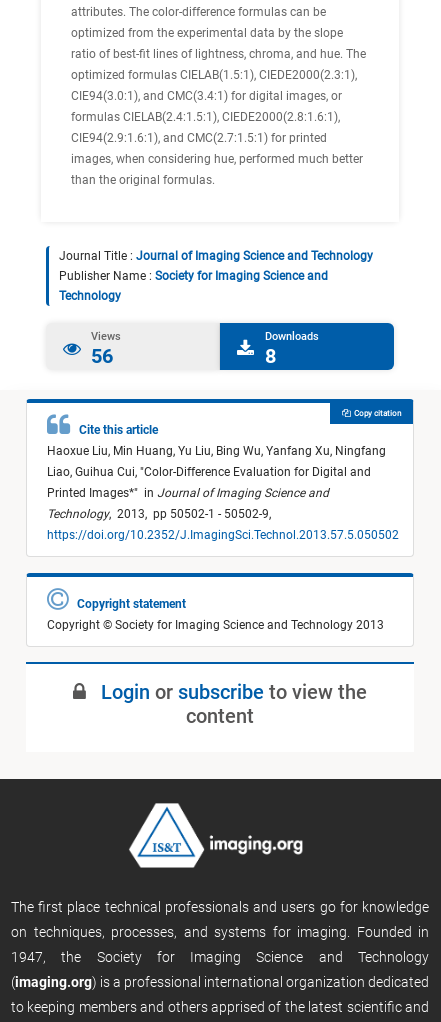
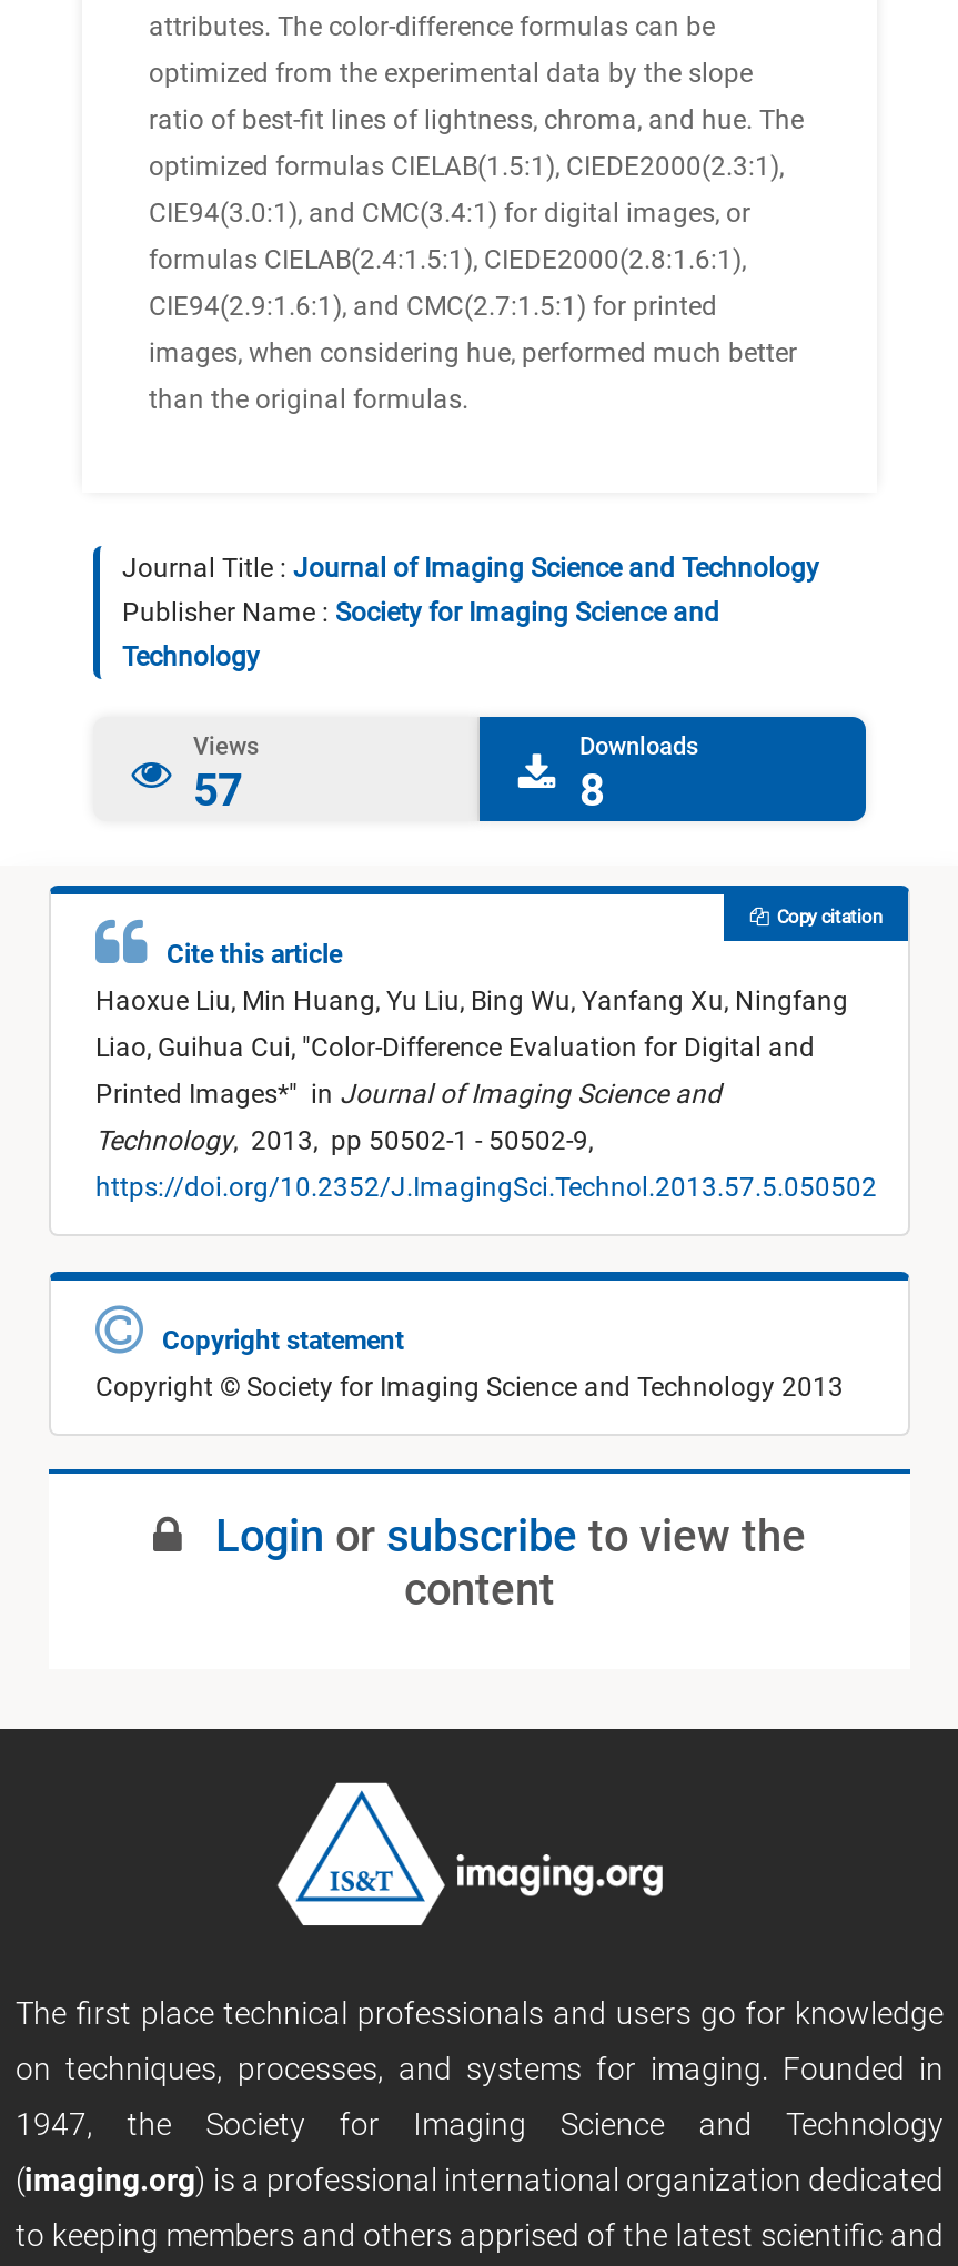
- 56
+ 57
